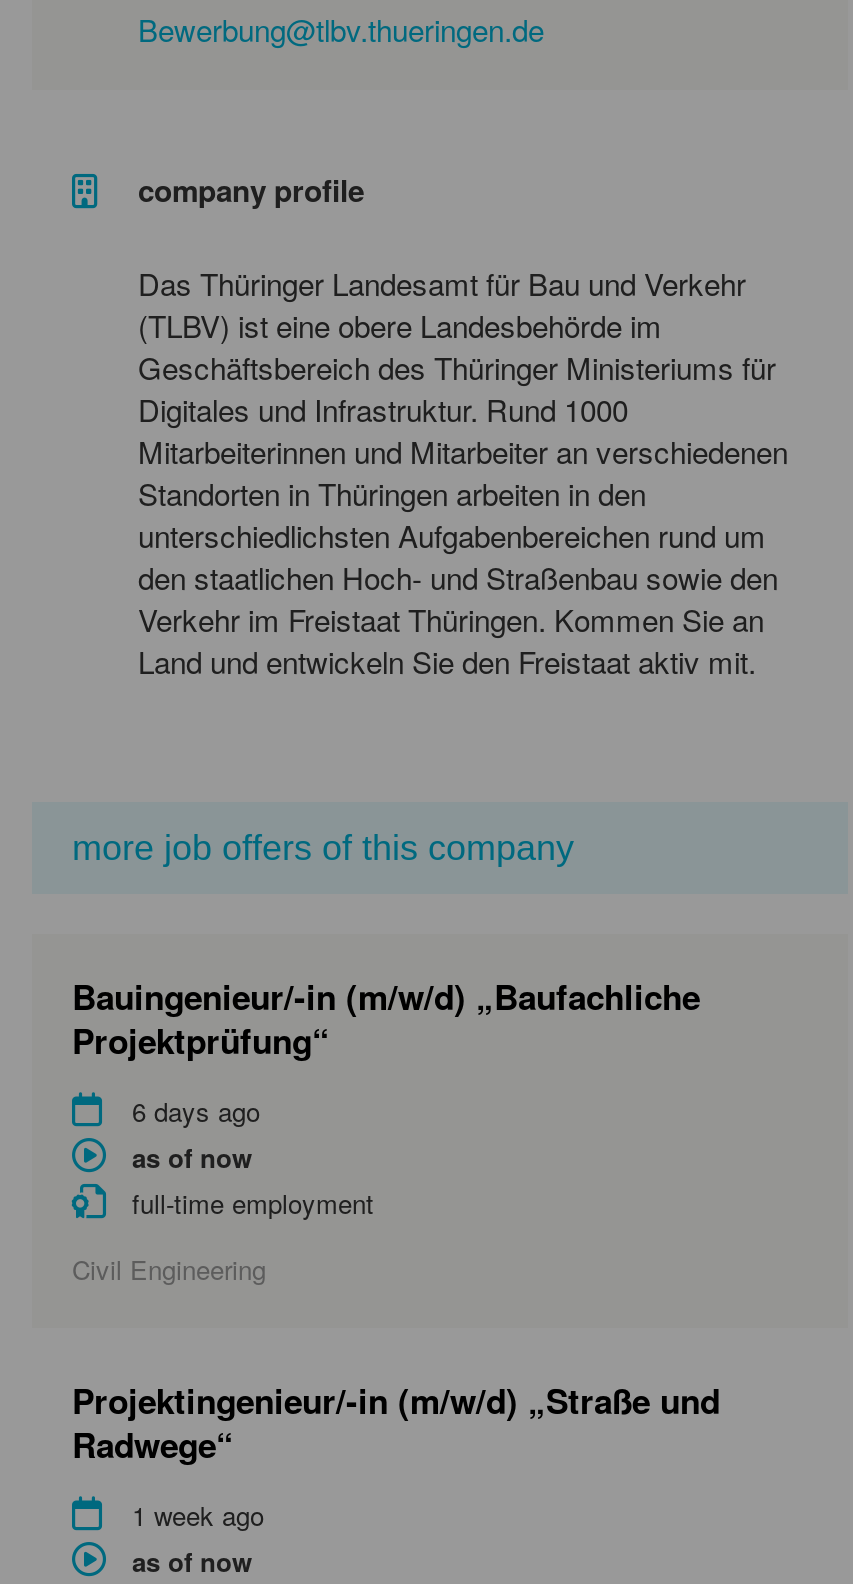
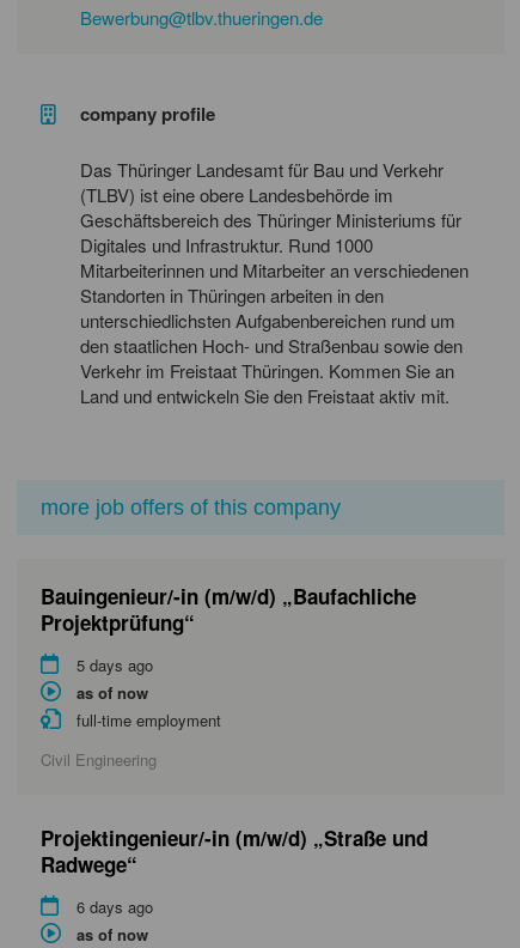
- 6 days ago
+ 5 days ago

- 1 week ago
+ 6 days ago
